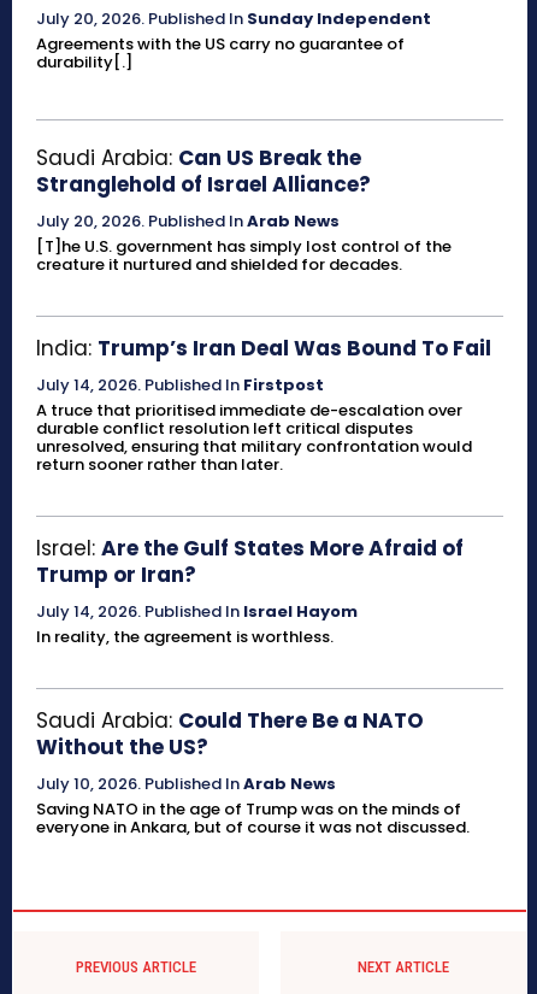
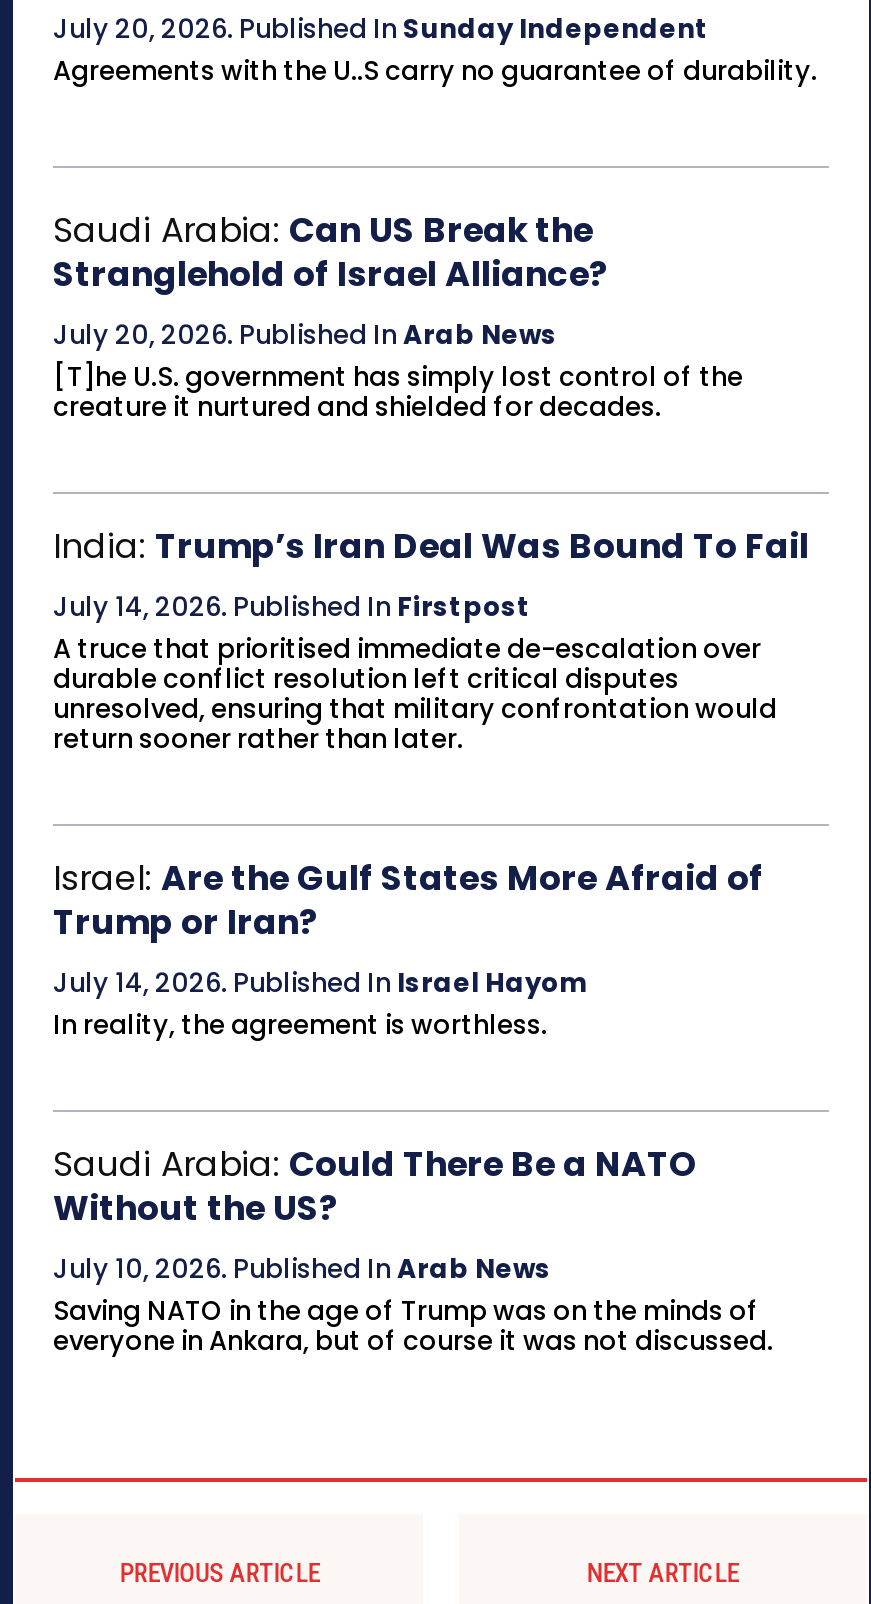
- Agreements with the US carry no guarantee of
- durability[.]
+ Agreements with the U..S carry no guarantee of durability.
